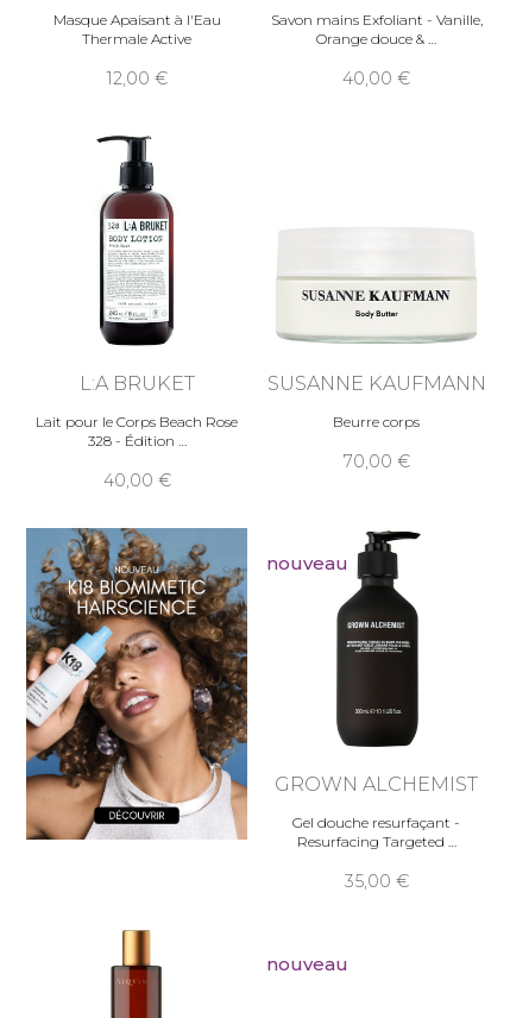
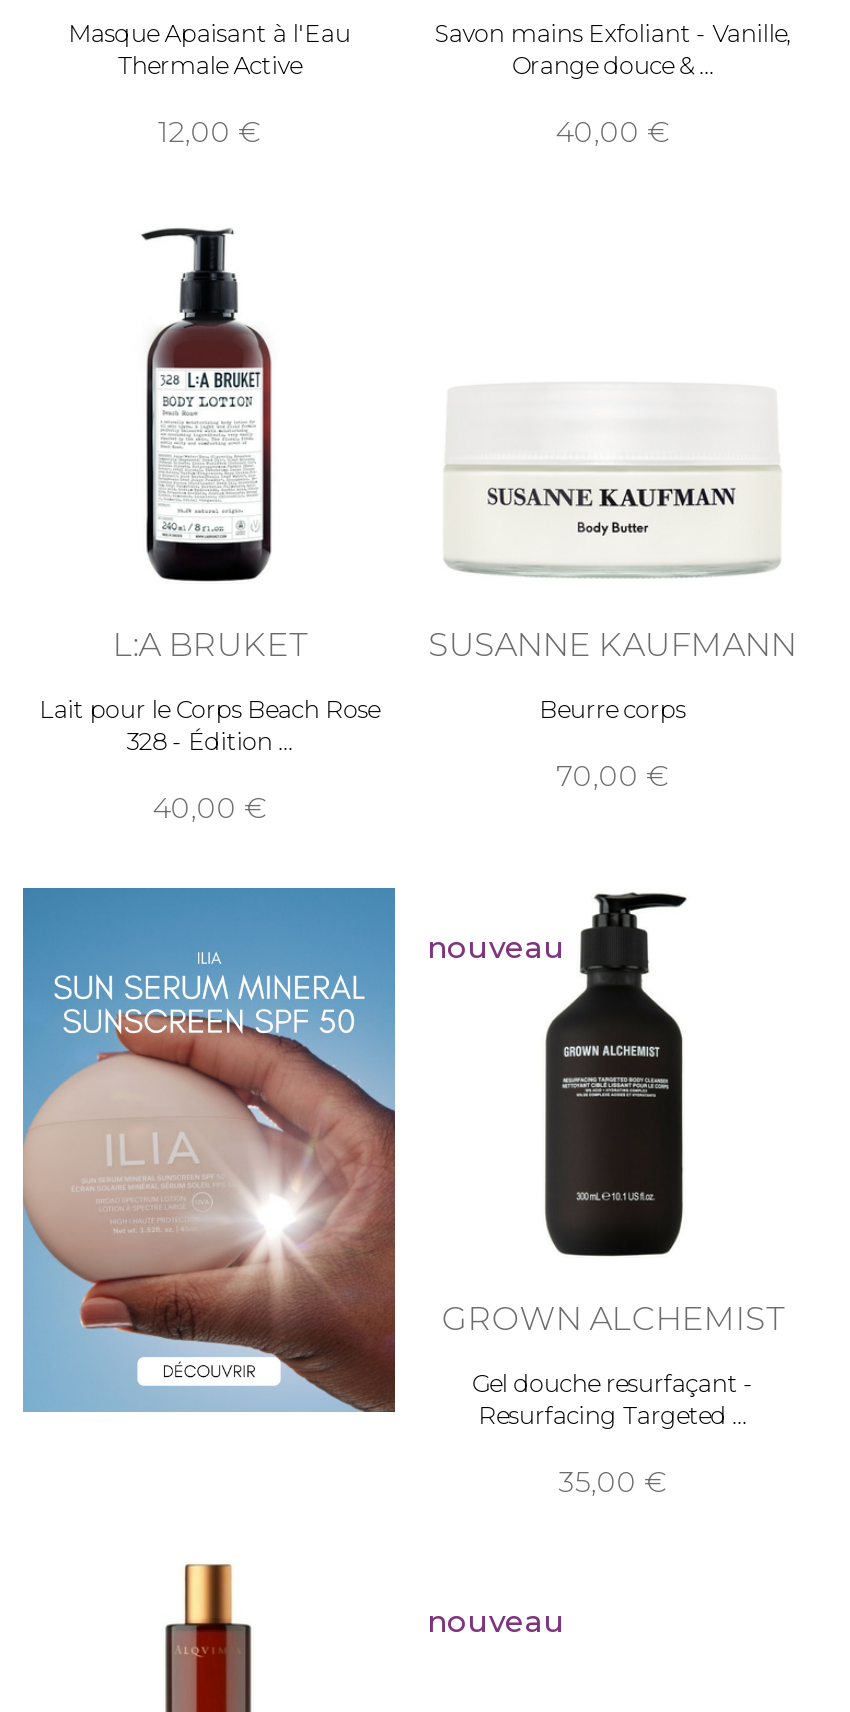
- [image]
+ [image]
